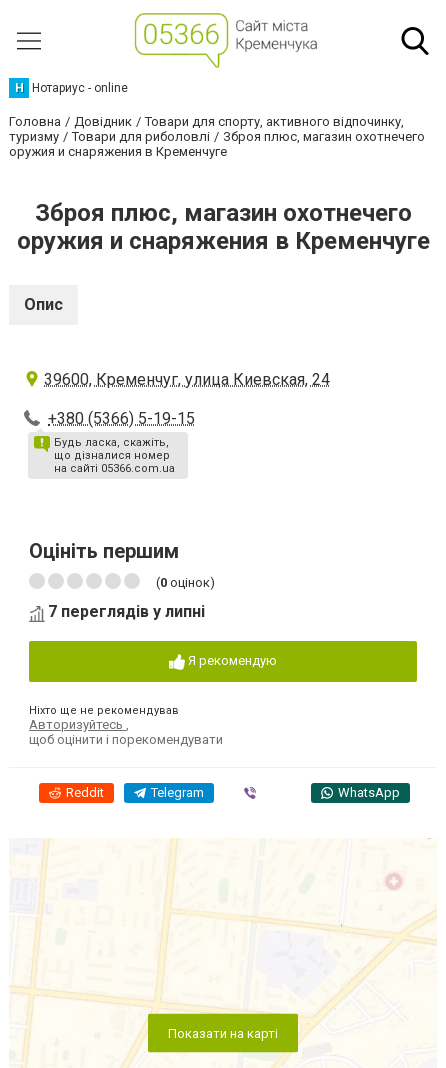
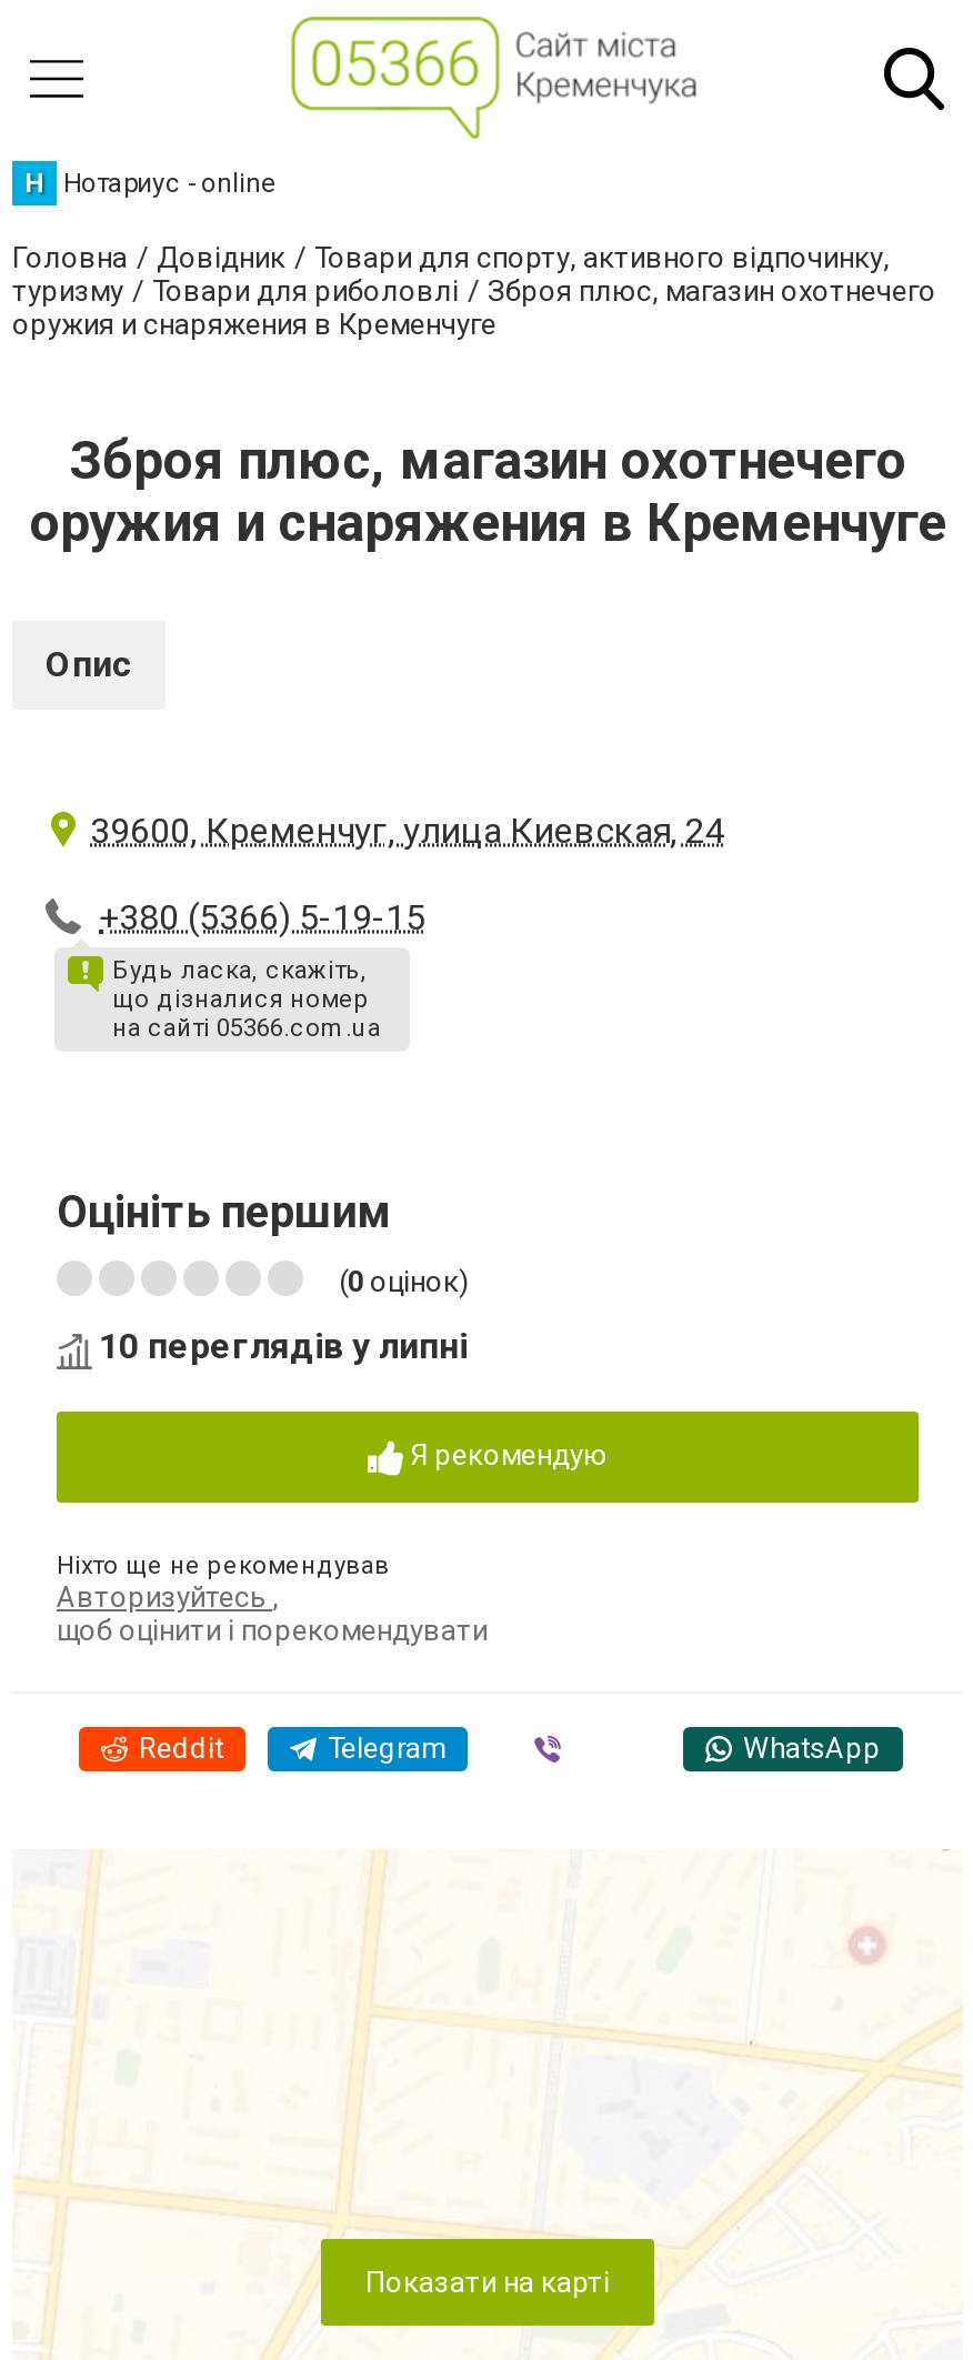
- 7 переглядів у липні
+ 10 переглядів у липні
